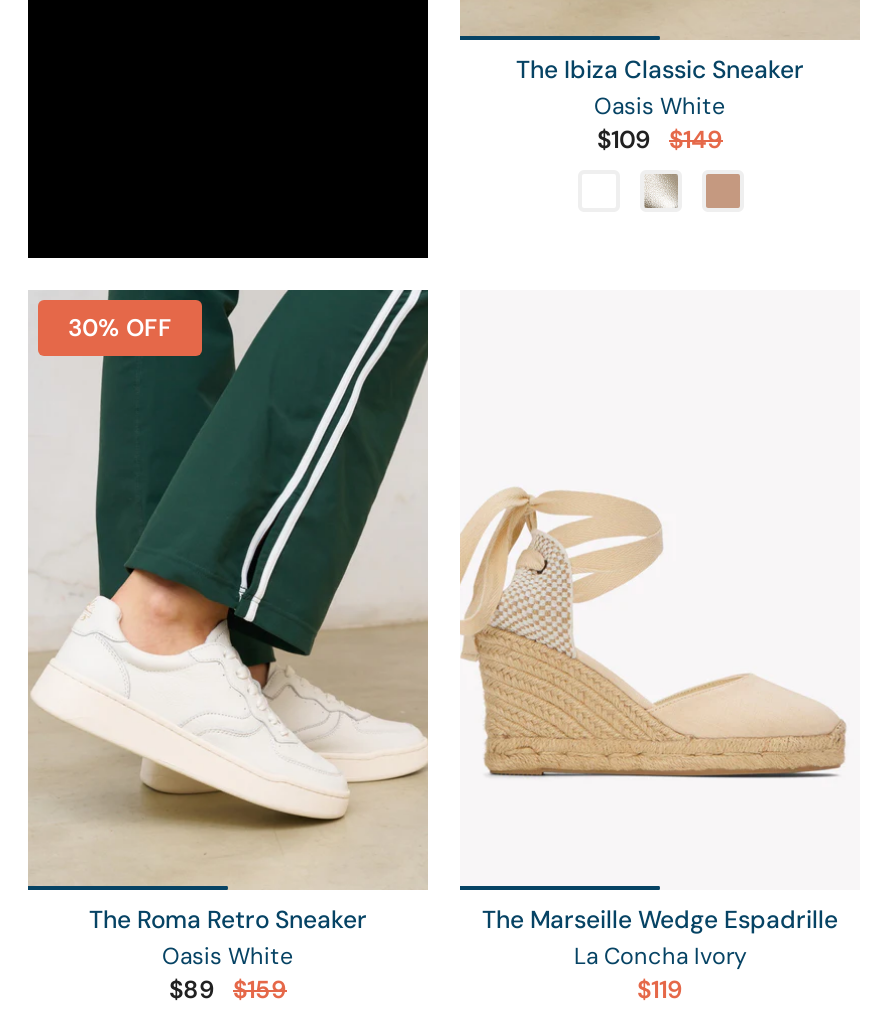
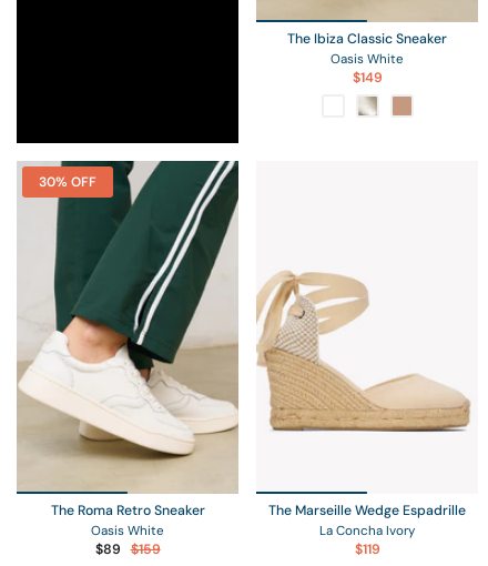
- $109 $149
+ $149
